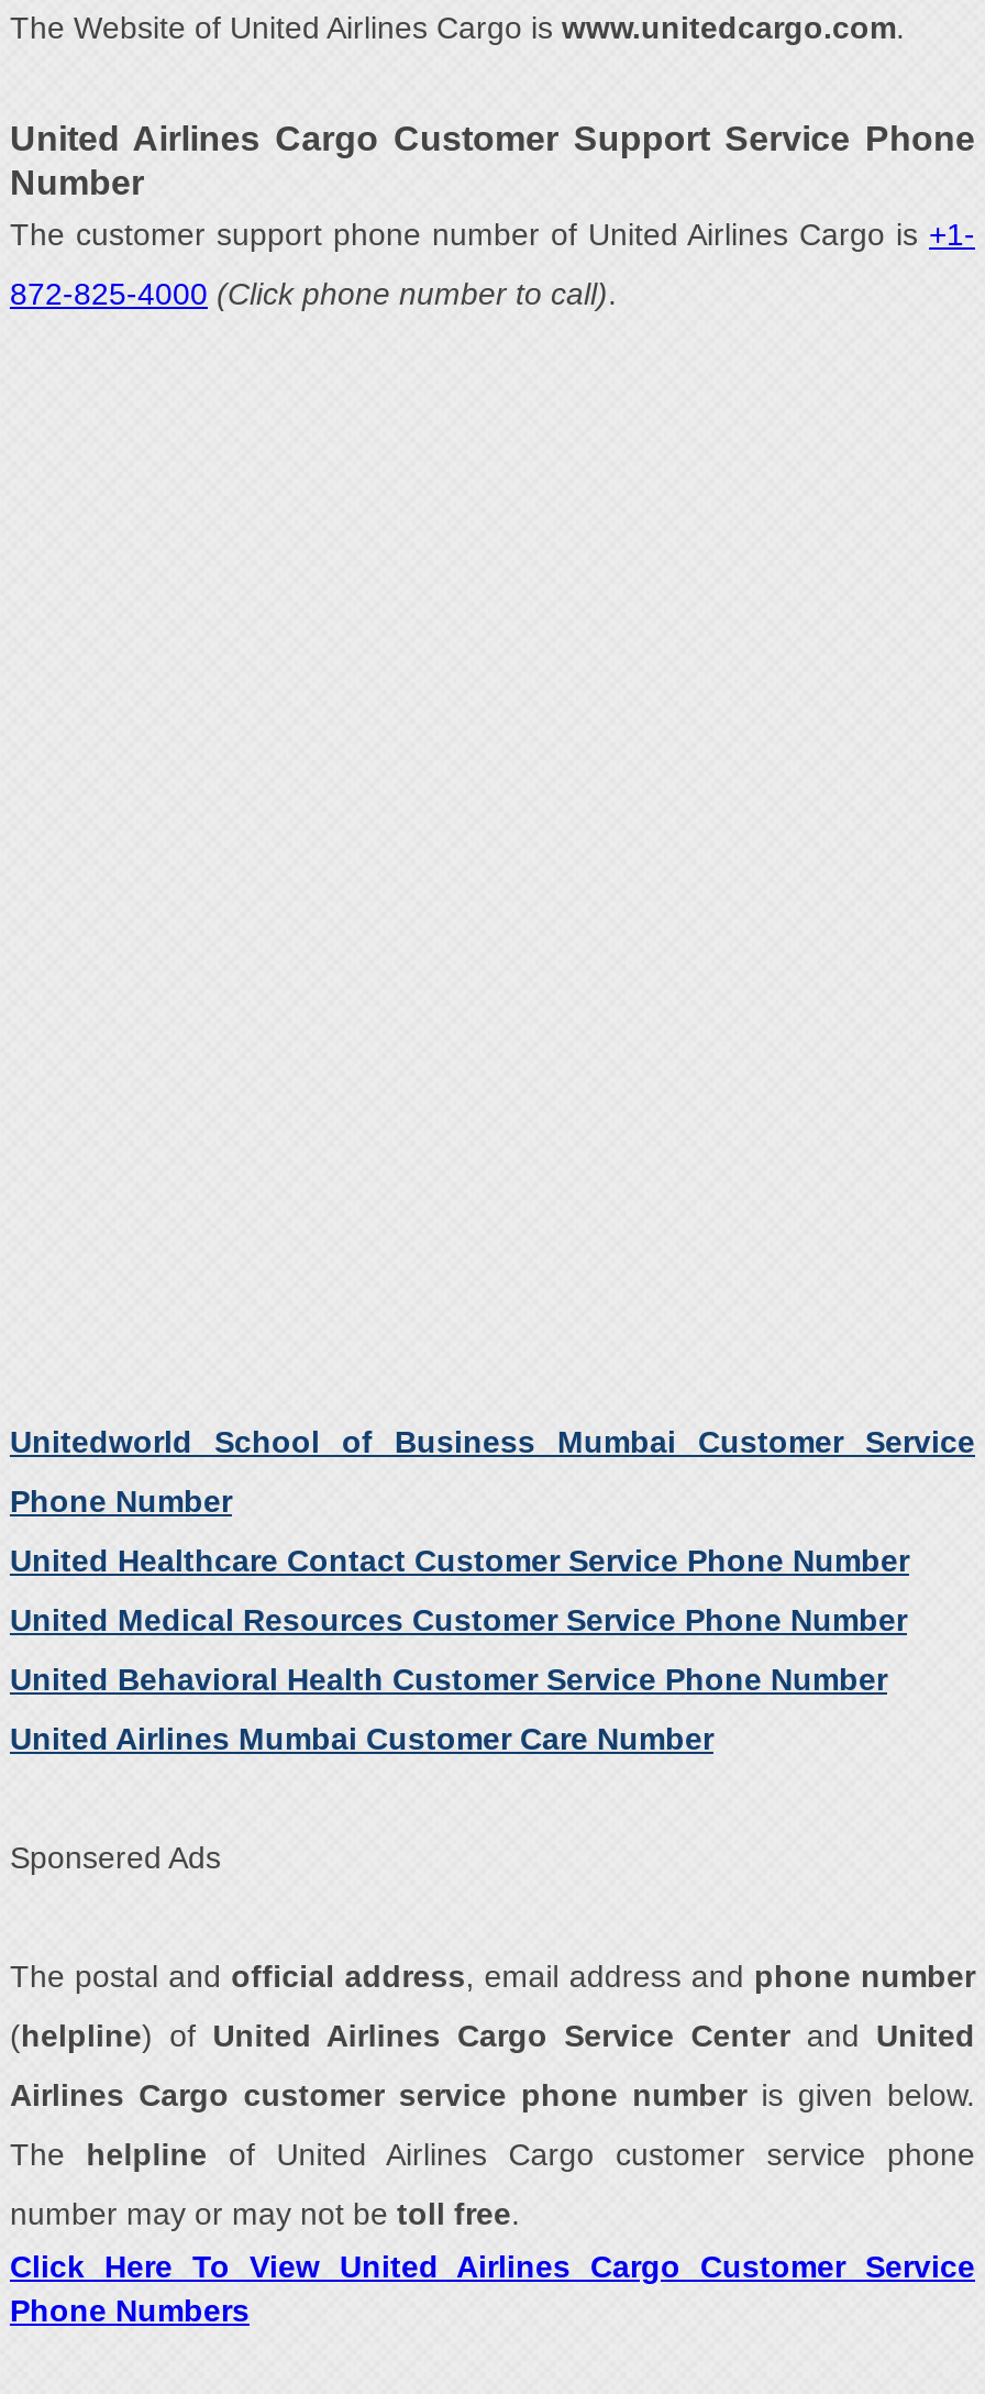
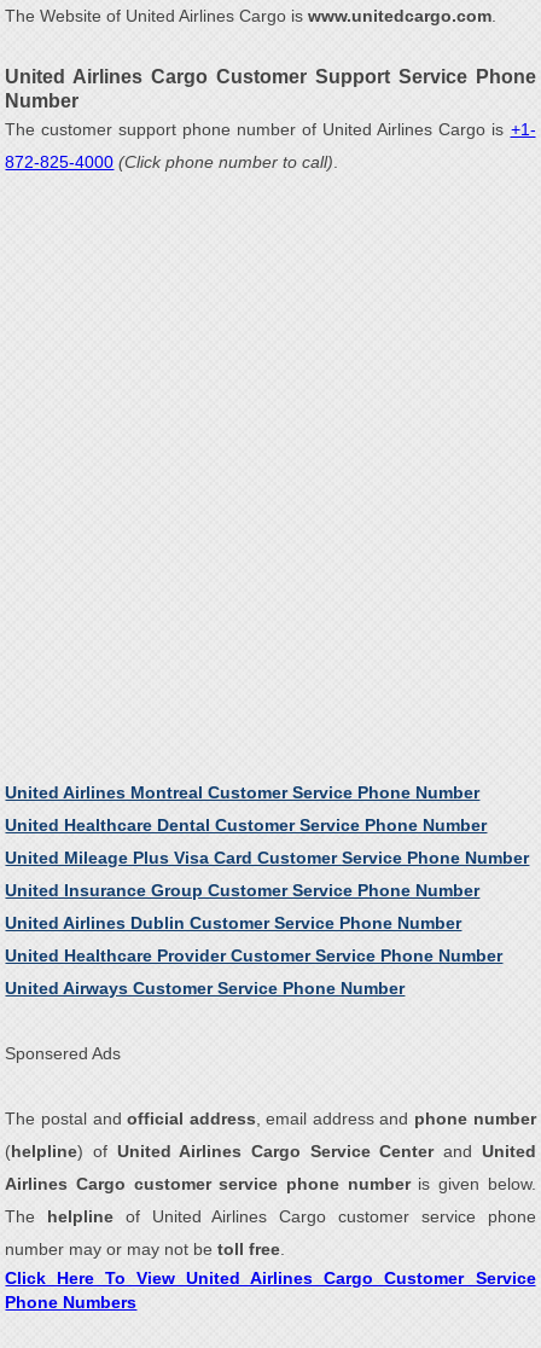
- Unitedworld School of Business Mumbai Customer Service
- Phone Number
- United Healthcare Contact Customer Service Phone Number
- United Medical Resources Customer Service Phone Number
- United Behavioral Health Customer Service Phone Number
- United Airlines Mumbai Customer Care Number
+ United Airlines Montreal Customer Service Phone Number
+ United Healthcare Dental Customer Service Phone Number
+ United Mileage Plus Visa Card Customer Service Phone Number
+ United Insurance Group Customer Service Phone Number
+ United Airlines Dublin Customer Service Phone Number
+ United Healthcare Provider Customer Service Phone Number
+ United Airways Customer Service Phone Number
